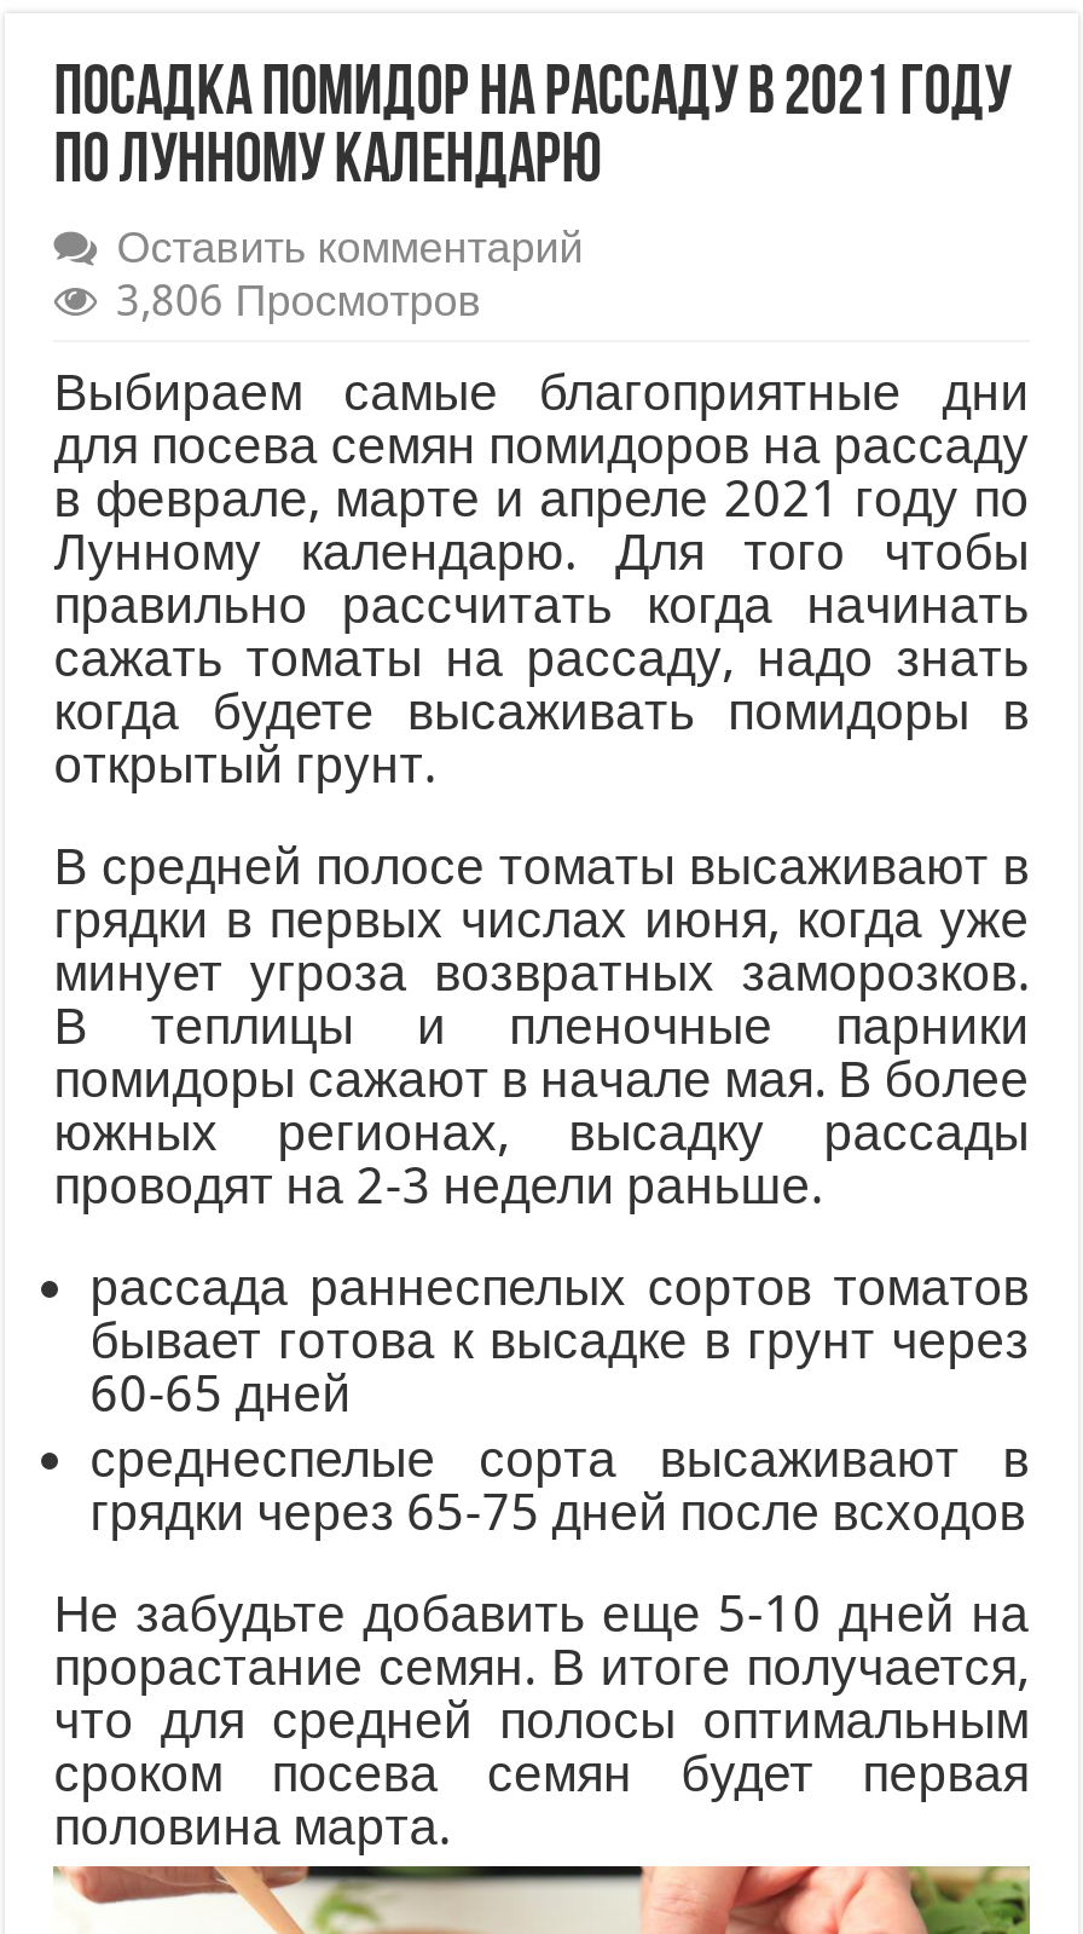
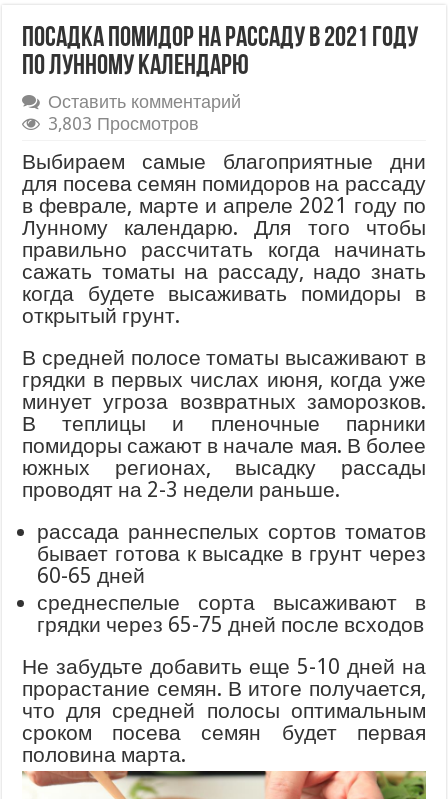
- 3,806 Просмотров
+ 3,803 Просмотров
